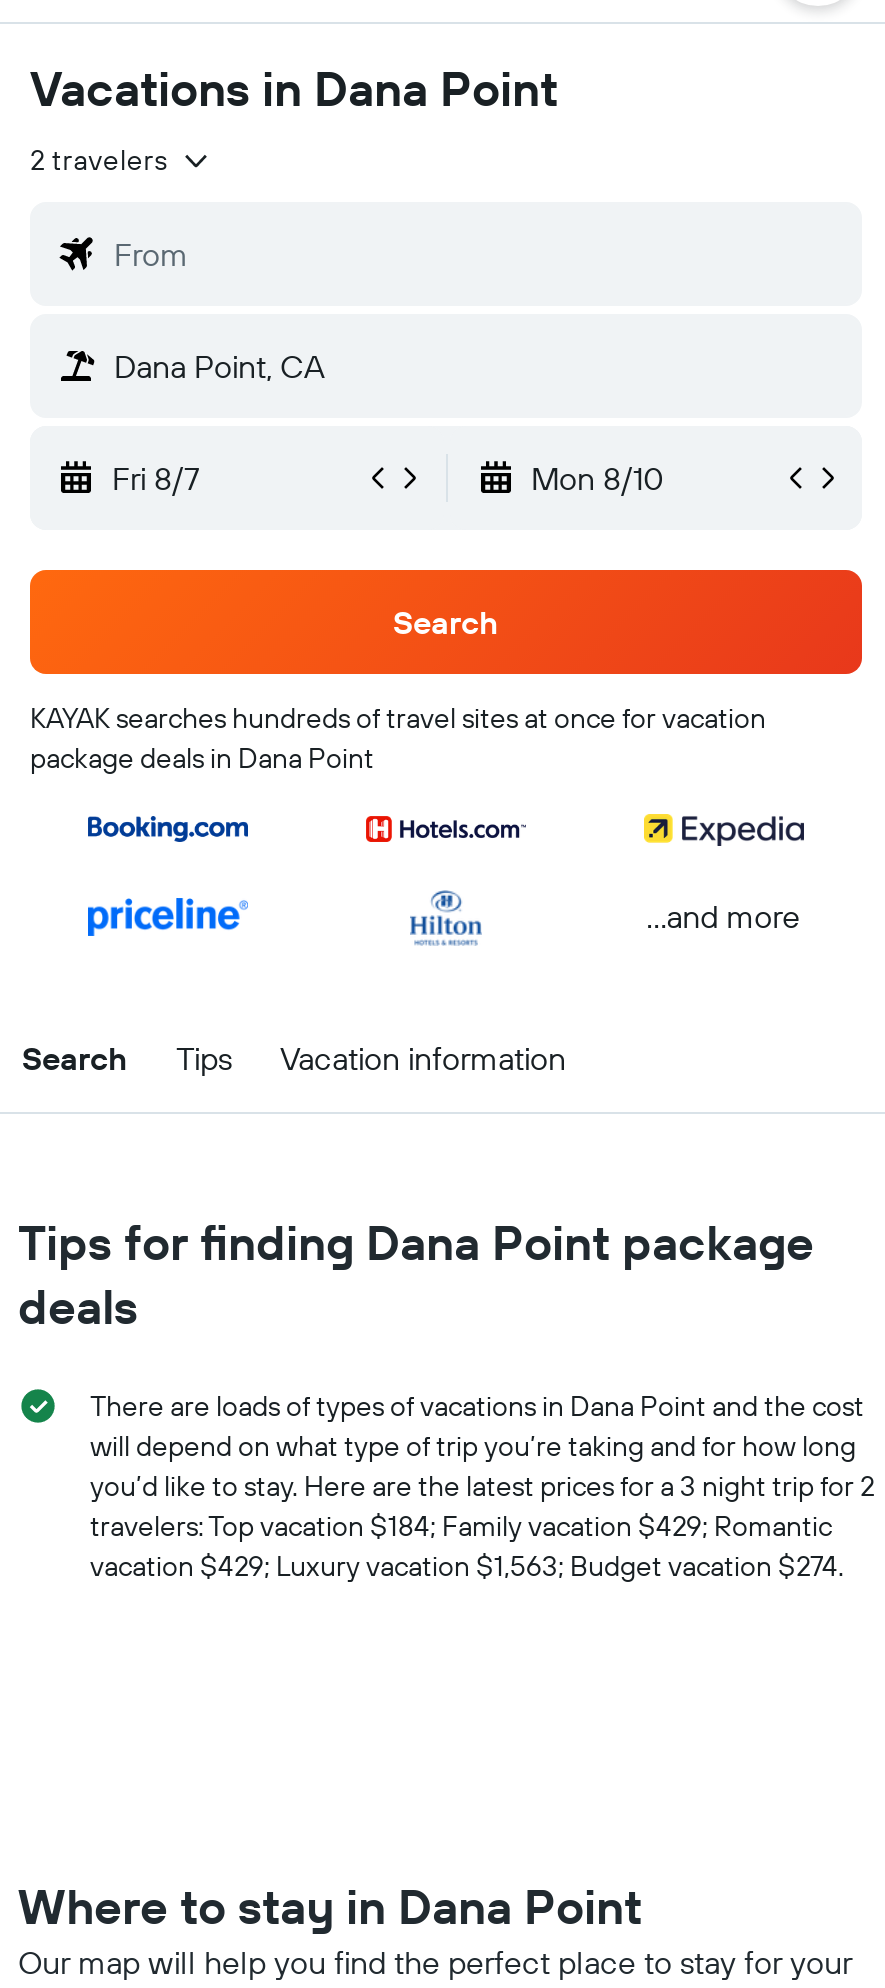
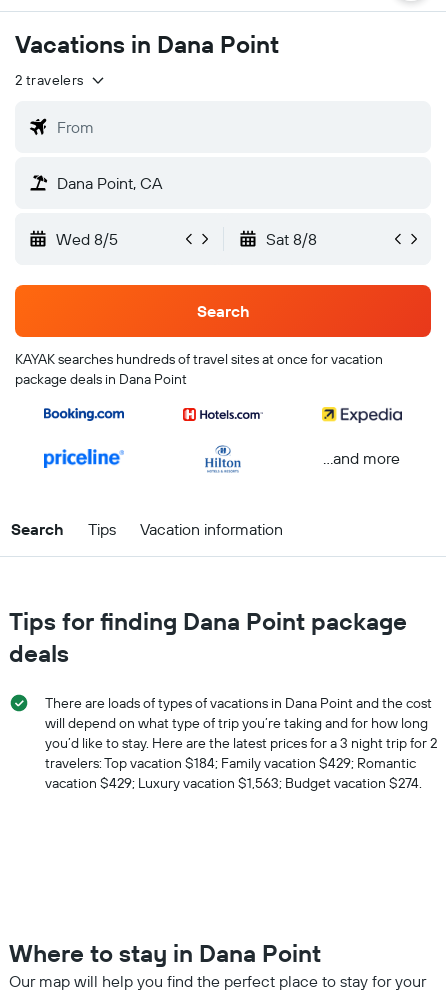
- Fri 8/7
- Mon 8/10
+ Wed 8/5
+ Sat 8/8
